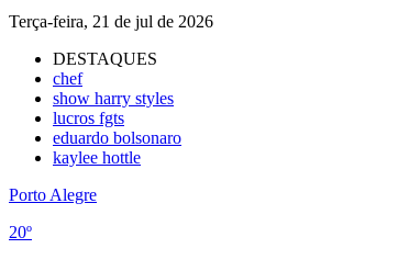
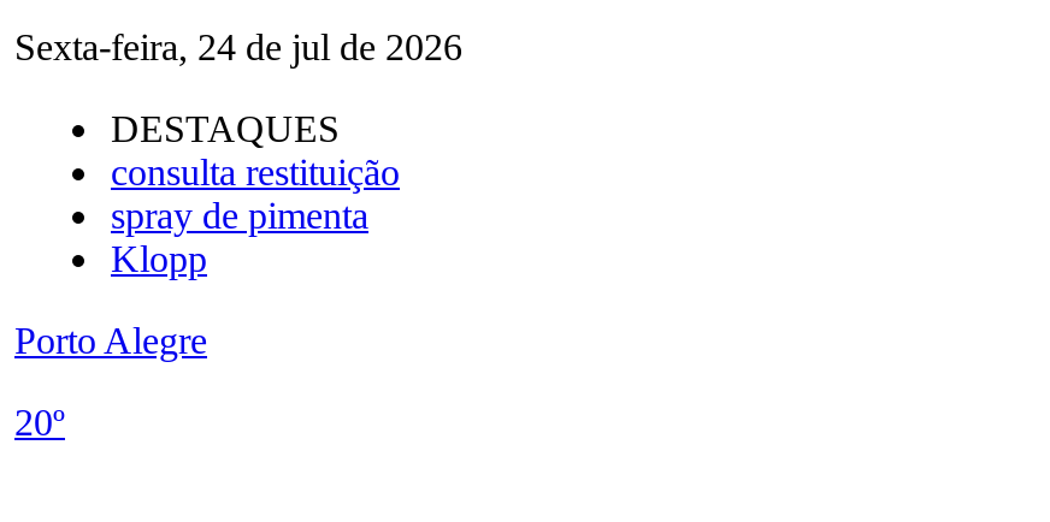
- Terça-feira, 21 de jul de 2026
+ Sexta-feira, 24 de jul de 2026

- chef
- show harry styles
- lucros fgts
- eduardo bolsonaro
- kaylee hottle
+ consulta restituição
+ spray de pimenta
+ Klopp
